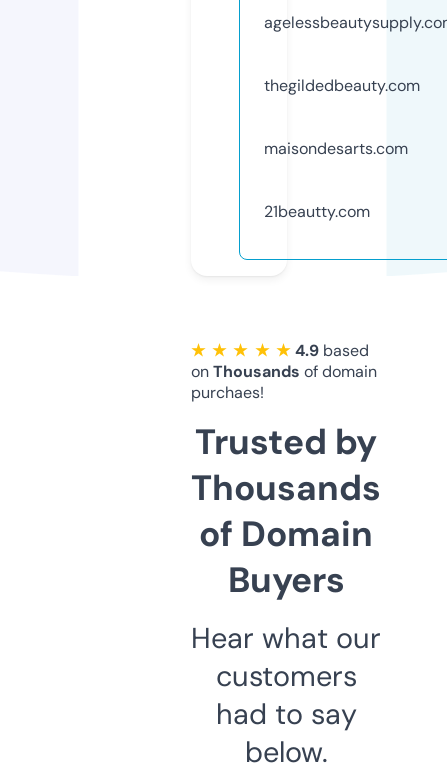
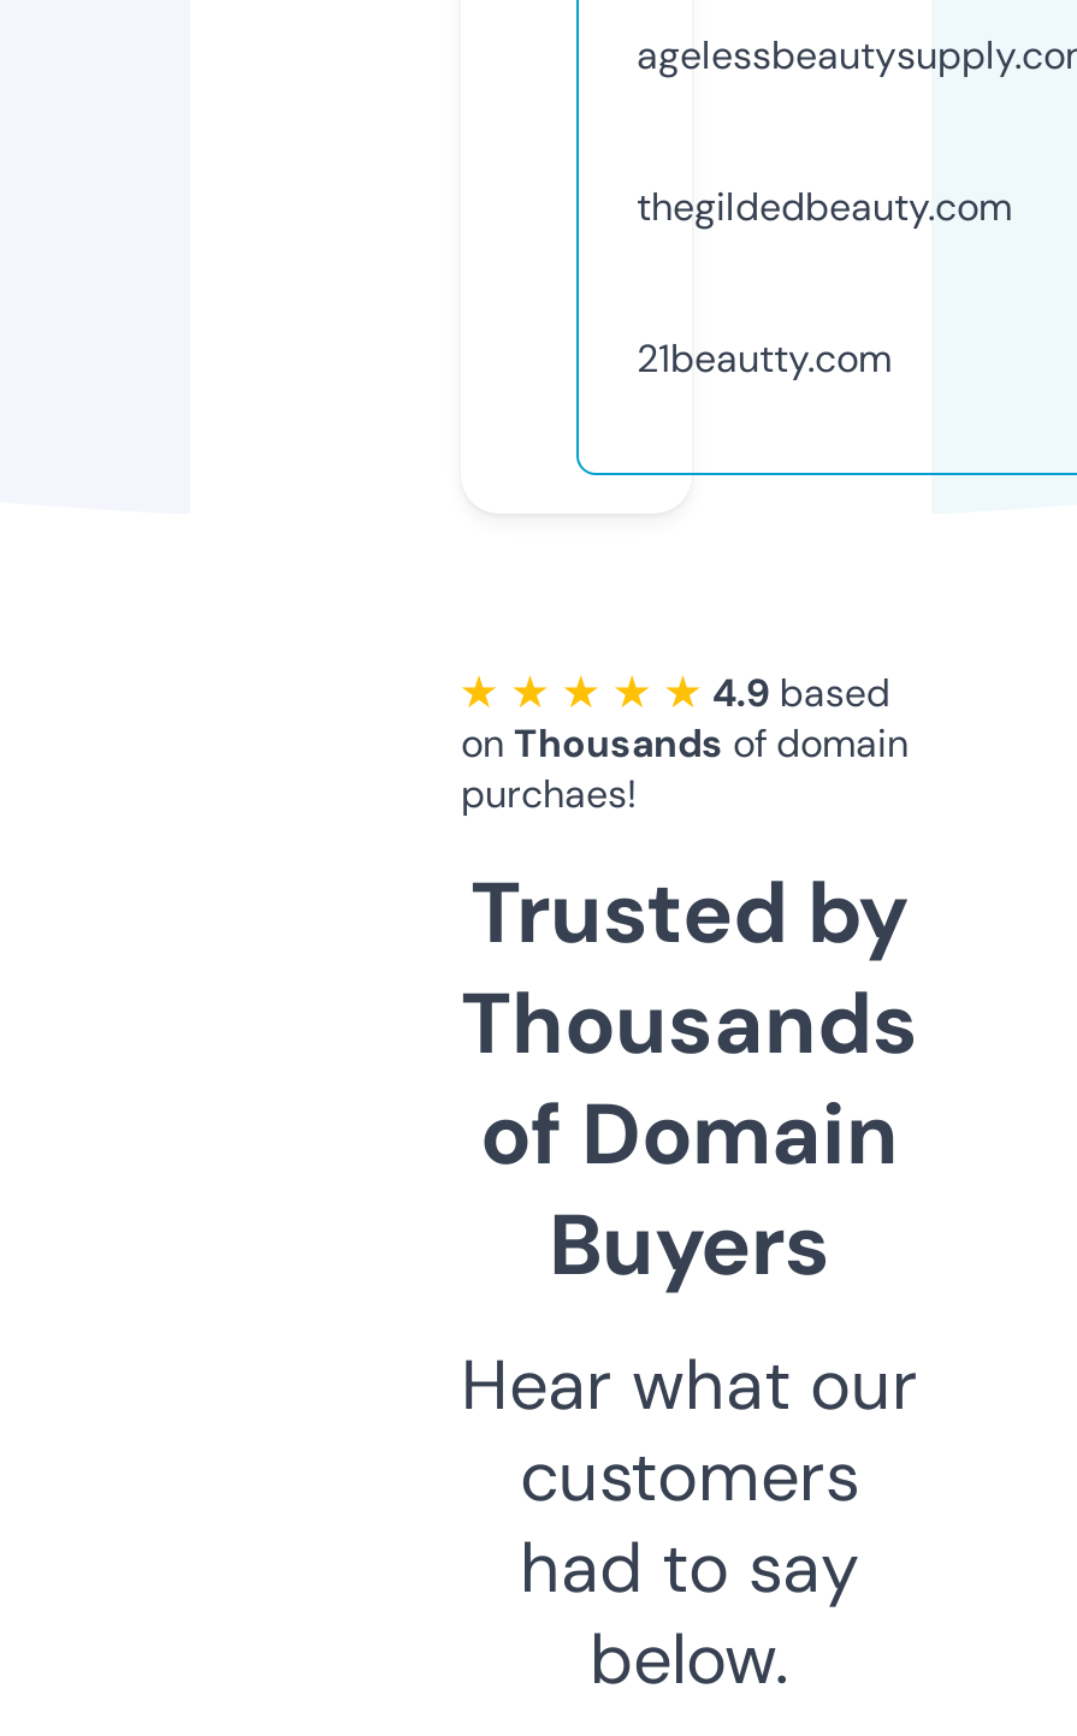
- maisondesarts.com
